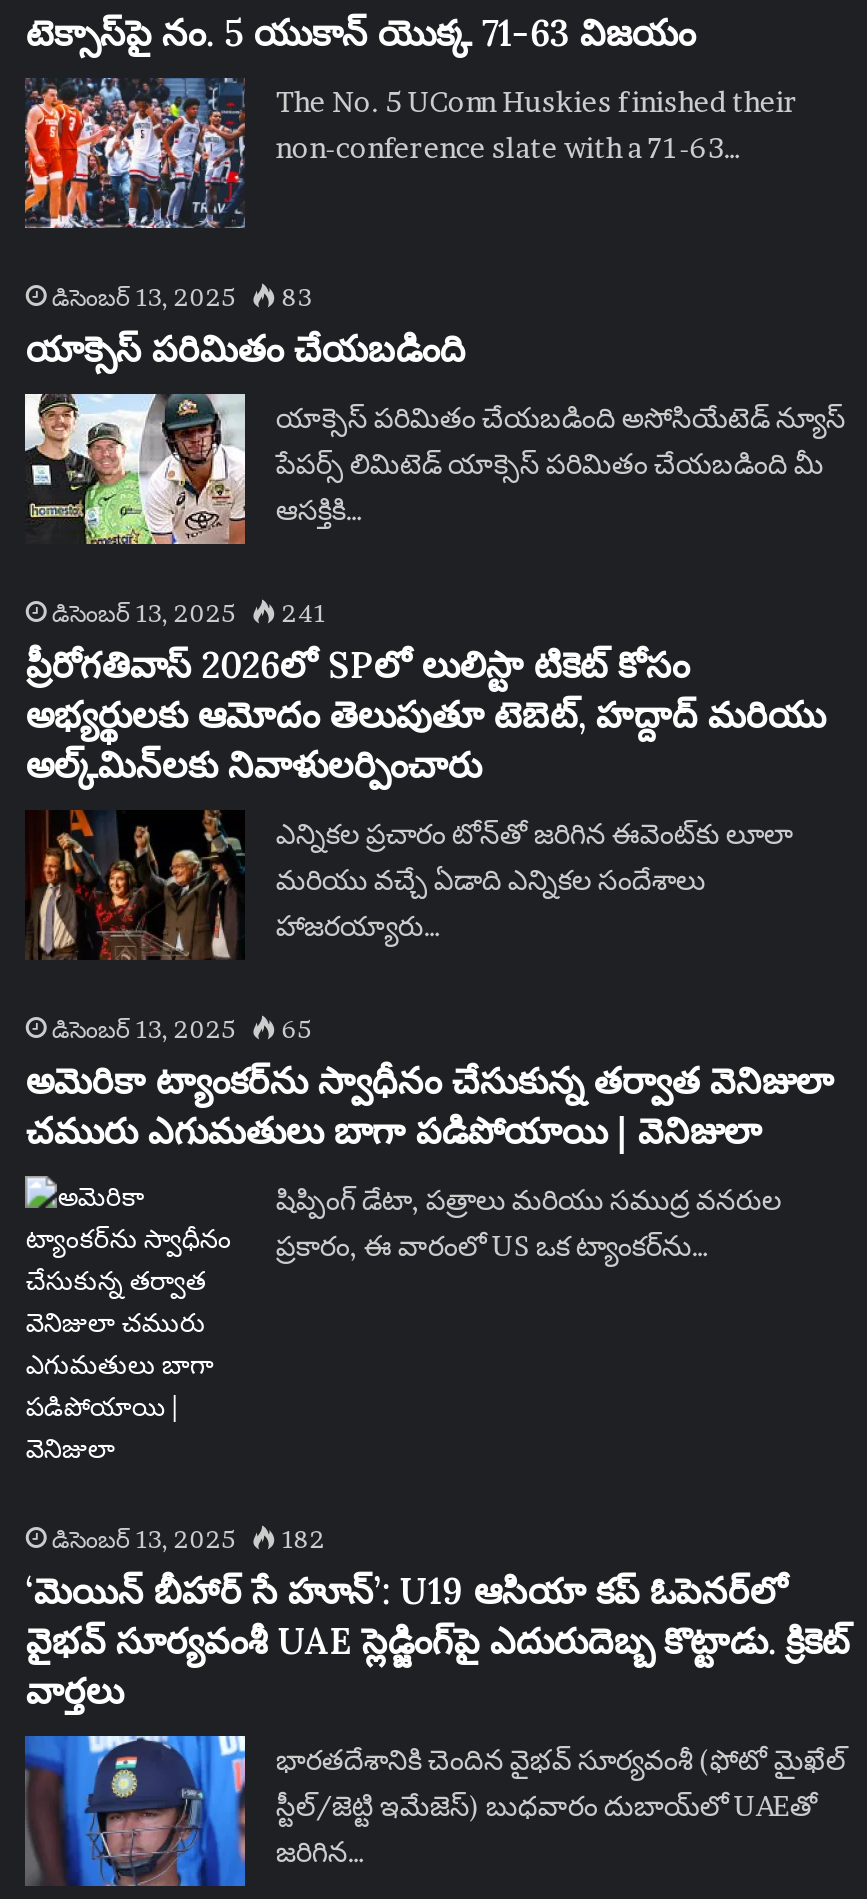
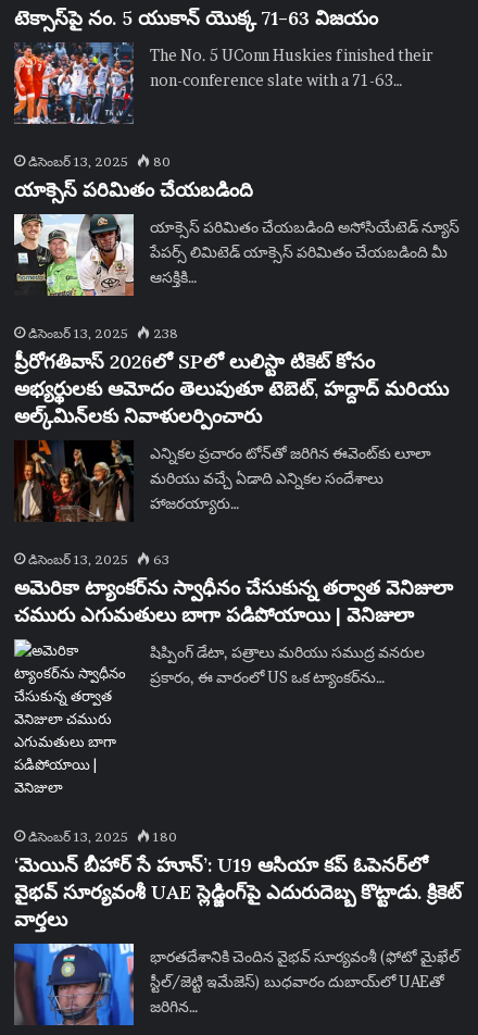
- డిసెంబర్ 13, 2025 83
+ డిసెంబర్ 13, 2025 80

- డిసెంబర్ 13, 2025 241
+ డిసెంబర్ 13, 2025 238

- డిసెంబర్ 13, 2025 65
+ డిసెంబర్ 13, 2025 63

- డిసెంబర్ 13, 2025 182
+ డిసెంబర్ 13, 2025 180
